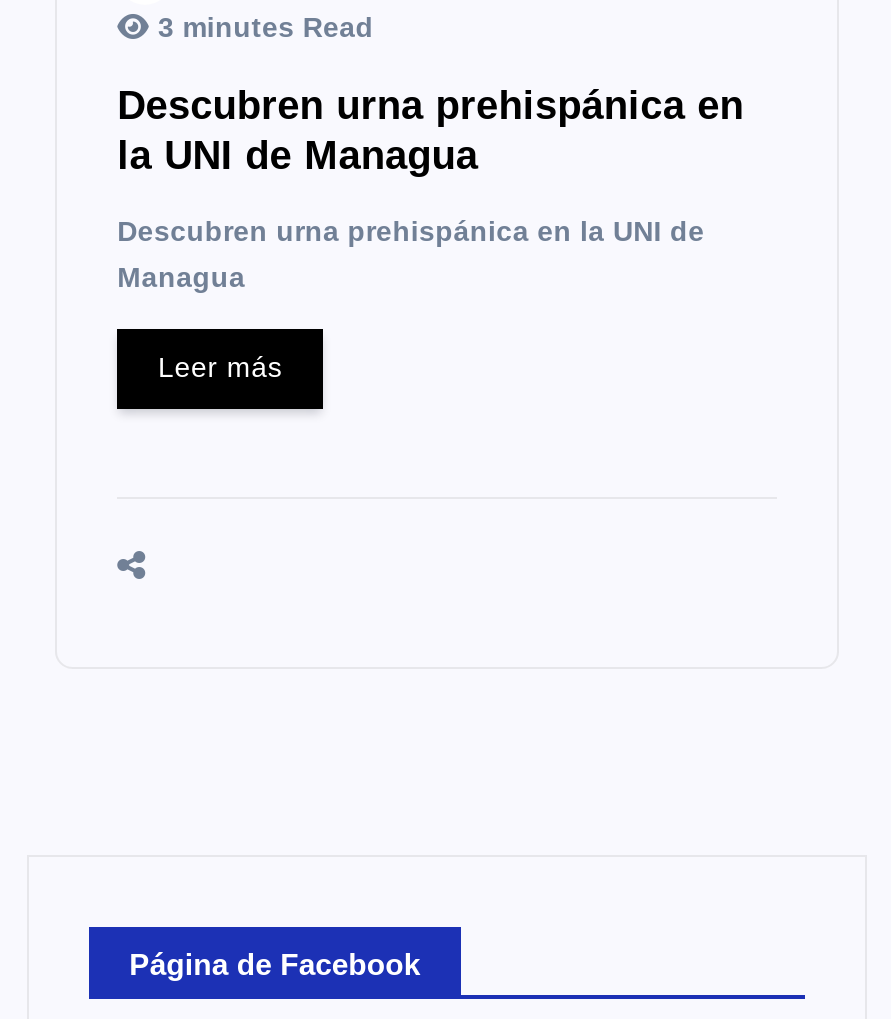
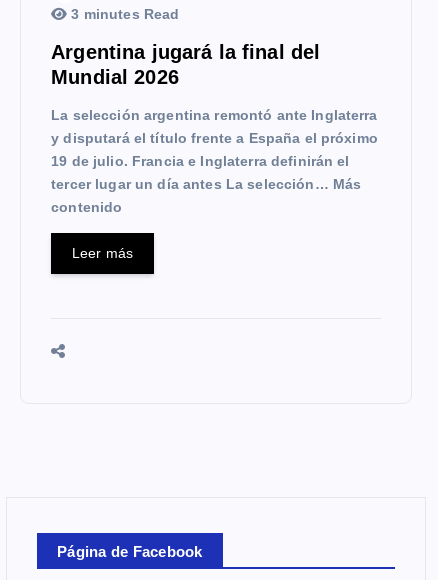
- Descubren urna prehispánica en
- la UNI de Managua
+ Argentina jugará la final del
+ Mundial 2026

- Descubren urna prehispánica en la UNI de
- Managua
+ La selección argentina remontó ante Inglaterra
+ y disputará el título frente a España el próximo
+ 19 de julio. Francia e Inglaterra definirán el
+ tercer lugar un día antes La selección… Más
+ contenido
